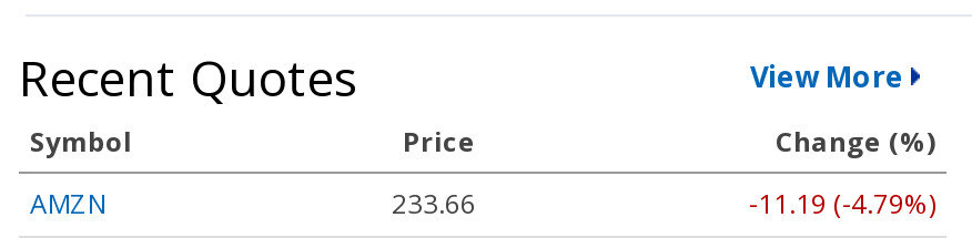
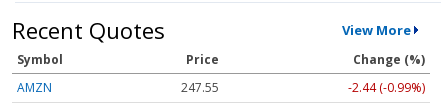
- 233.66
+ 247.55

- -11.19 (-4.79%)
+ -2.44 (-0.99%)
